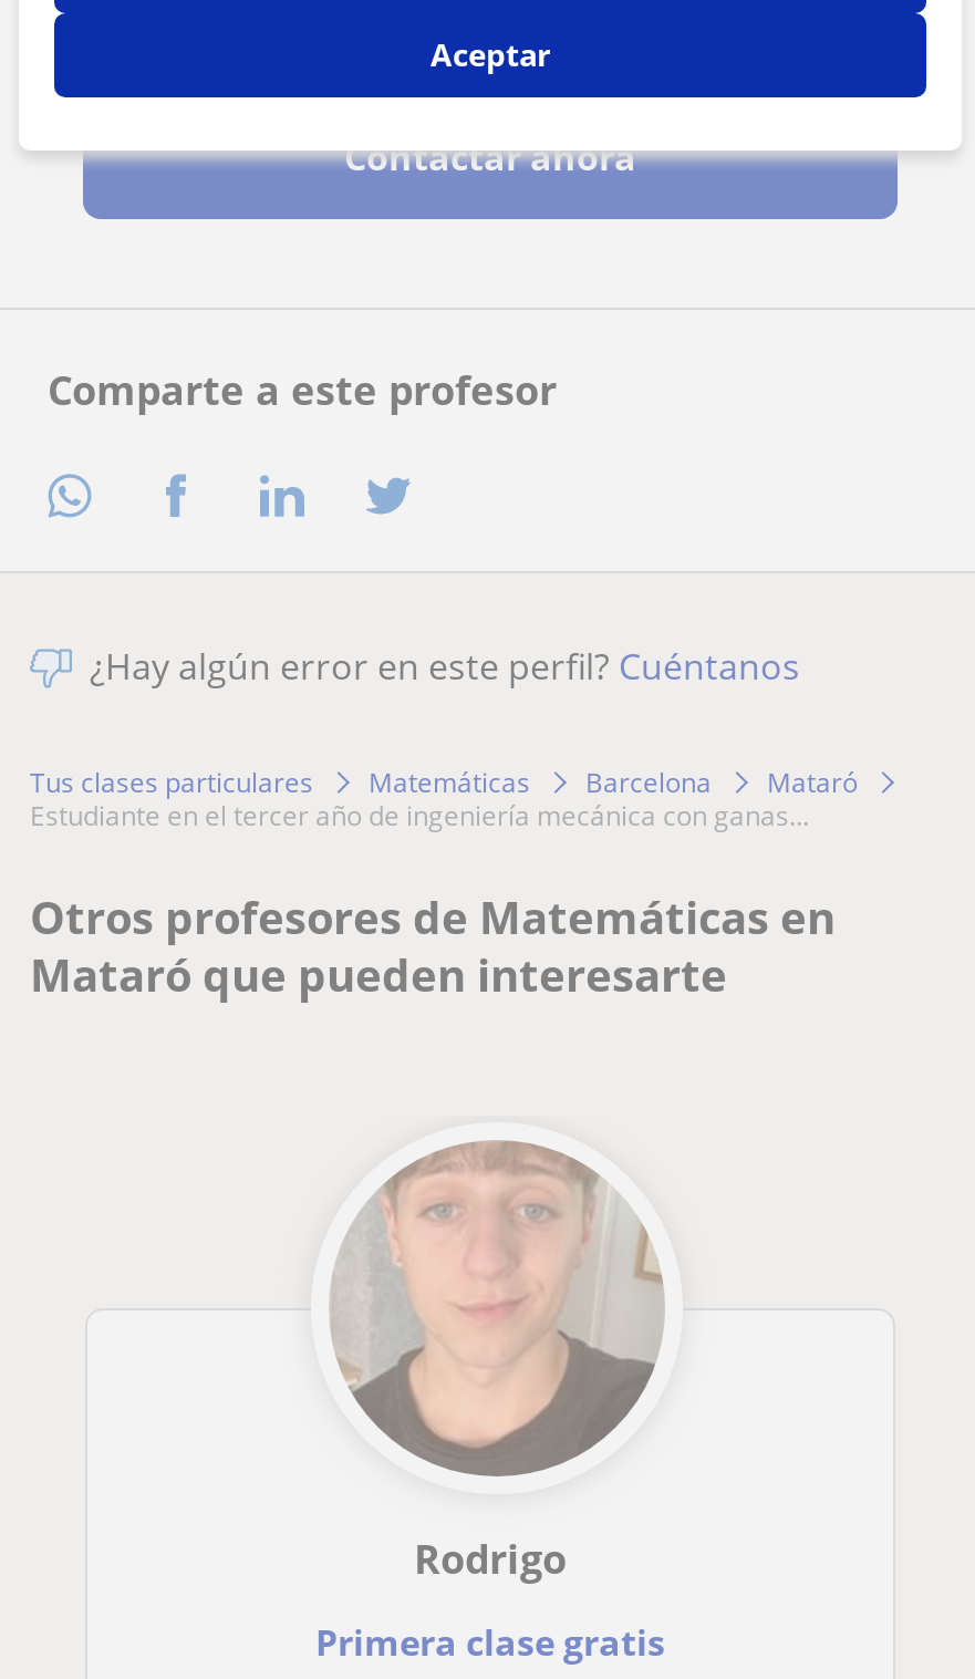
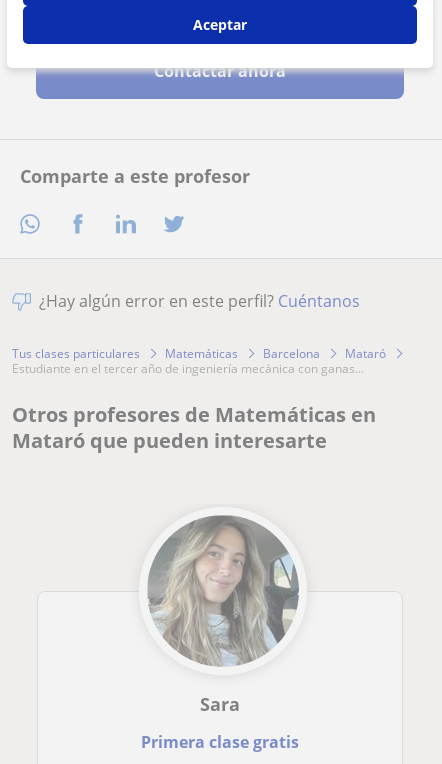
- [image]
- Rodrigo
+ [image]
+ Sara
